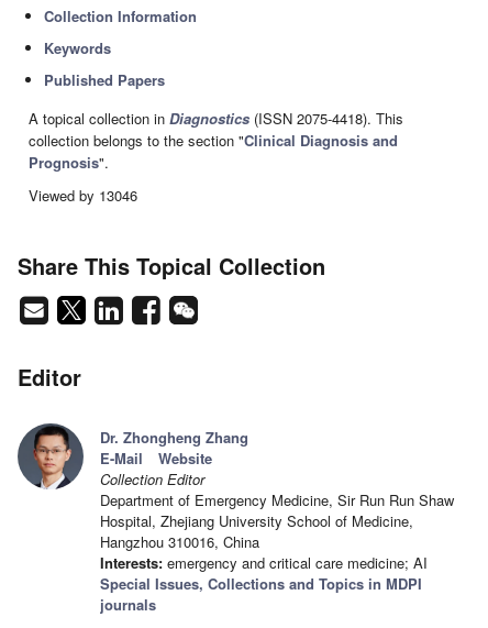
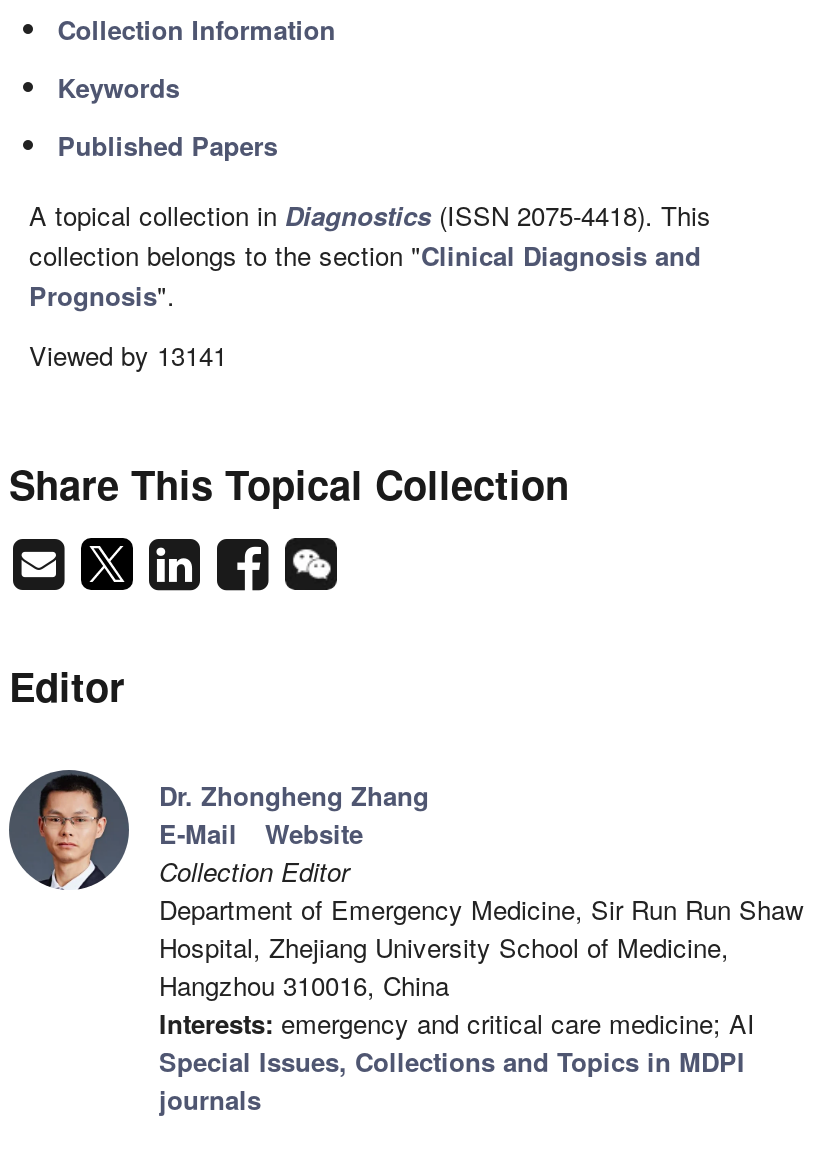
- Viewed by 13046
+ Viewed by 13141
